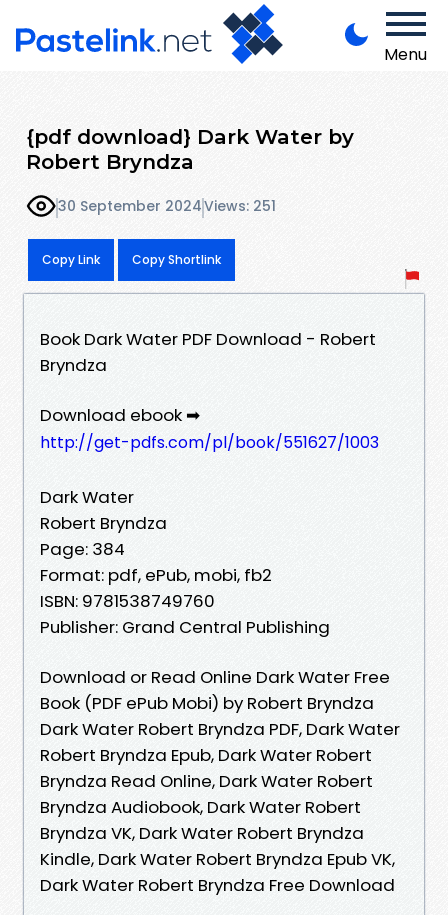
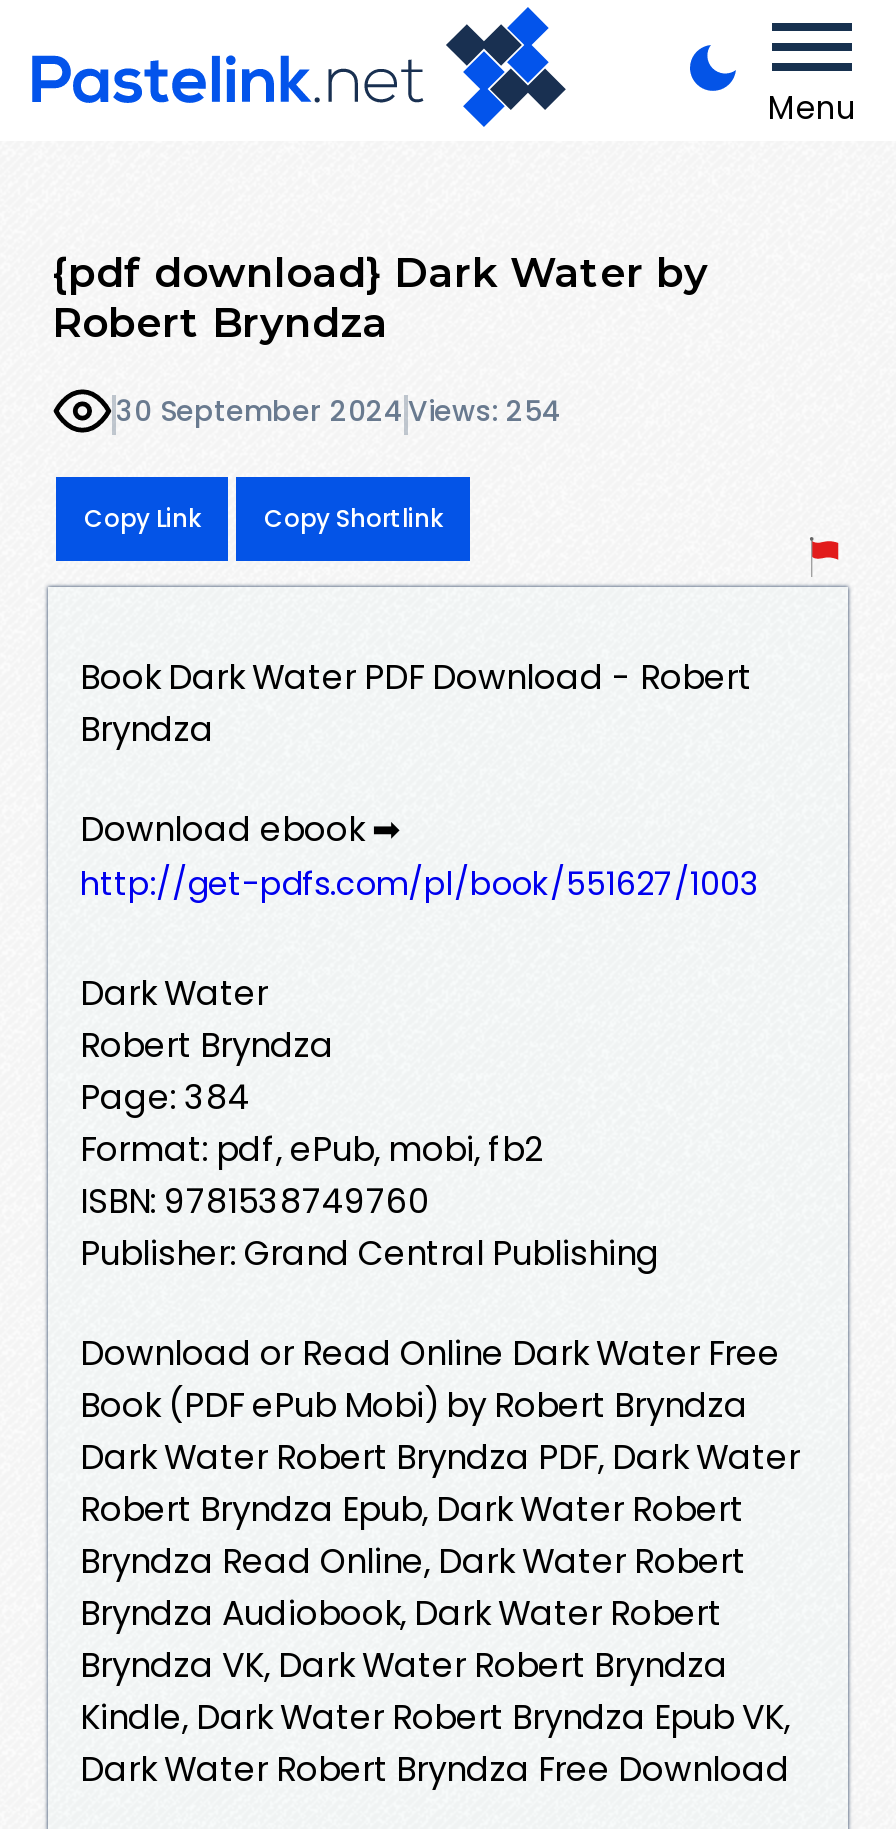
- 30 September 2024 Views: 251
+ 30 September 2024 Views: 254
